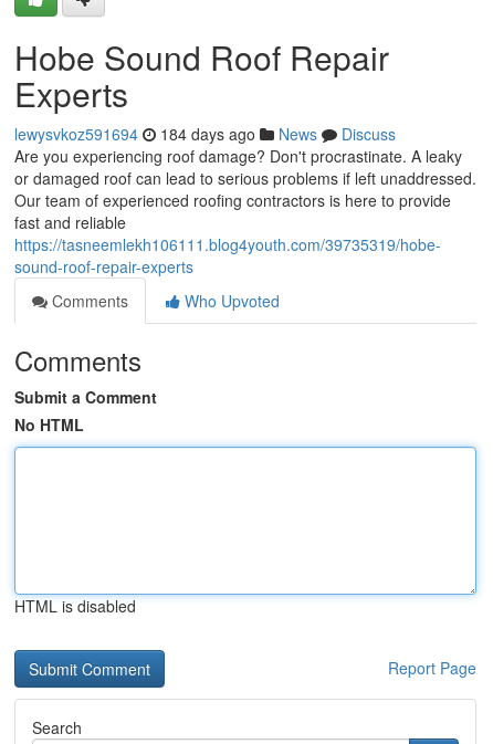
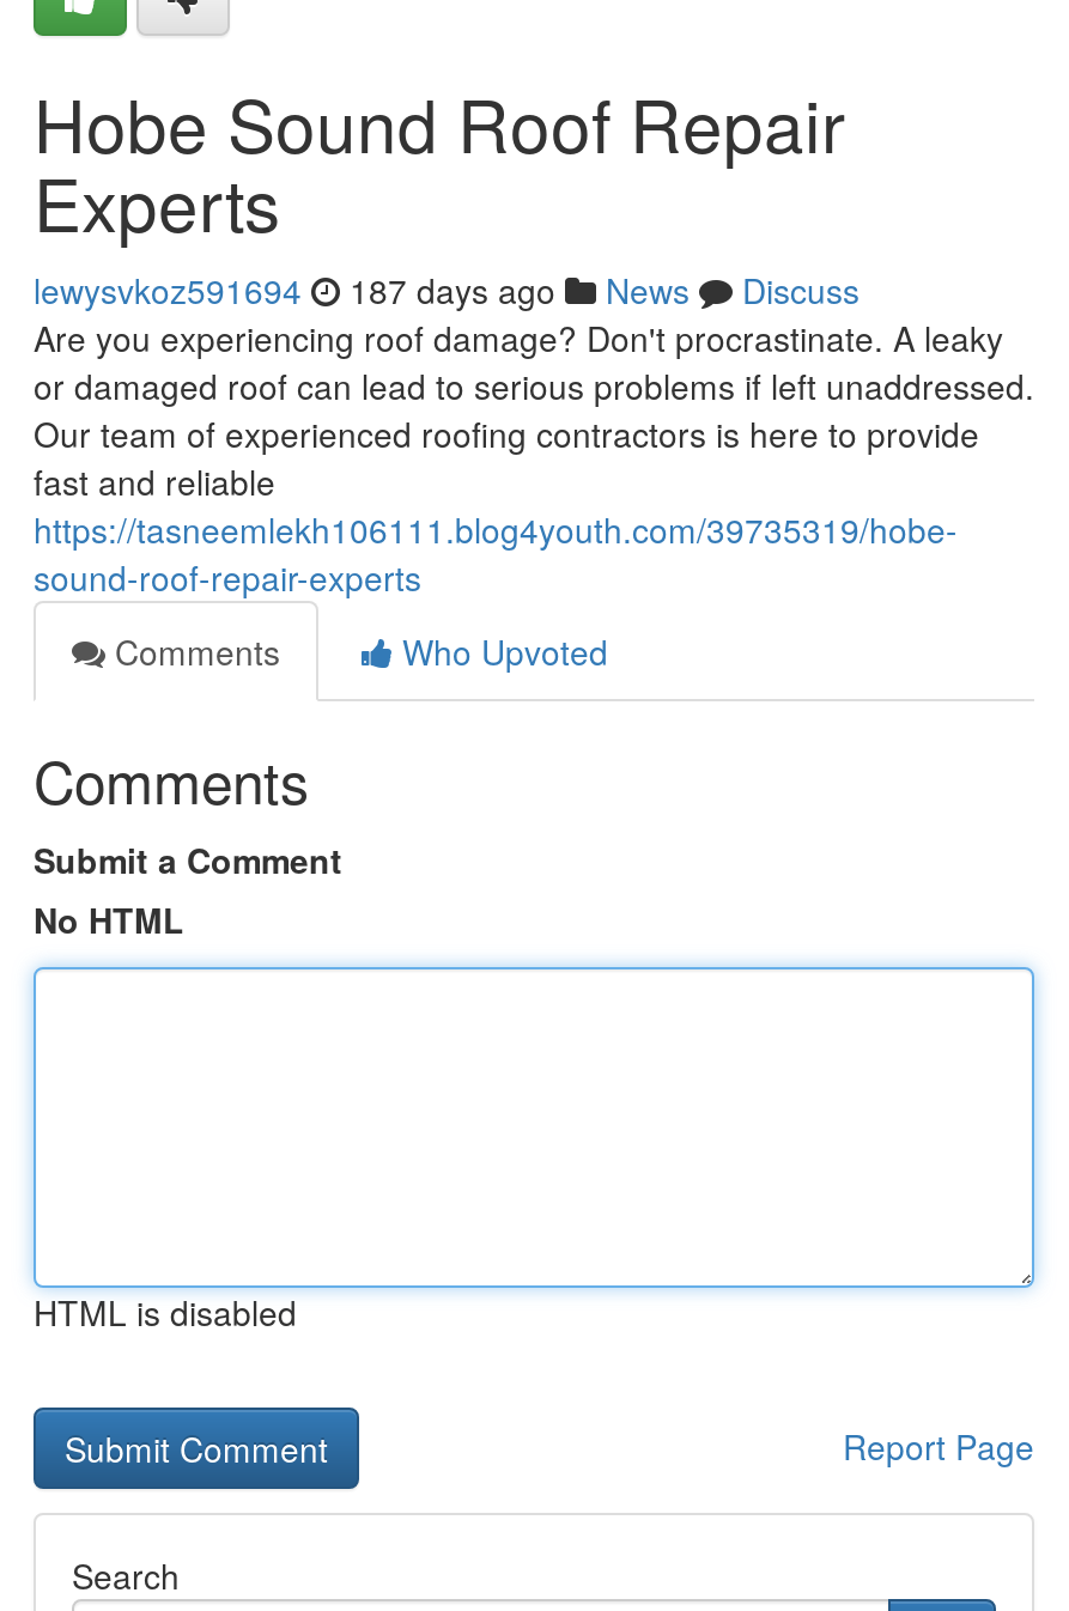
- lewysvkoz591694 184 days ago News Discuss
+ lewysvkoz591694 187 days ago News Discuss
